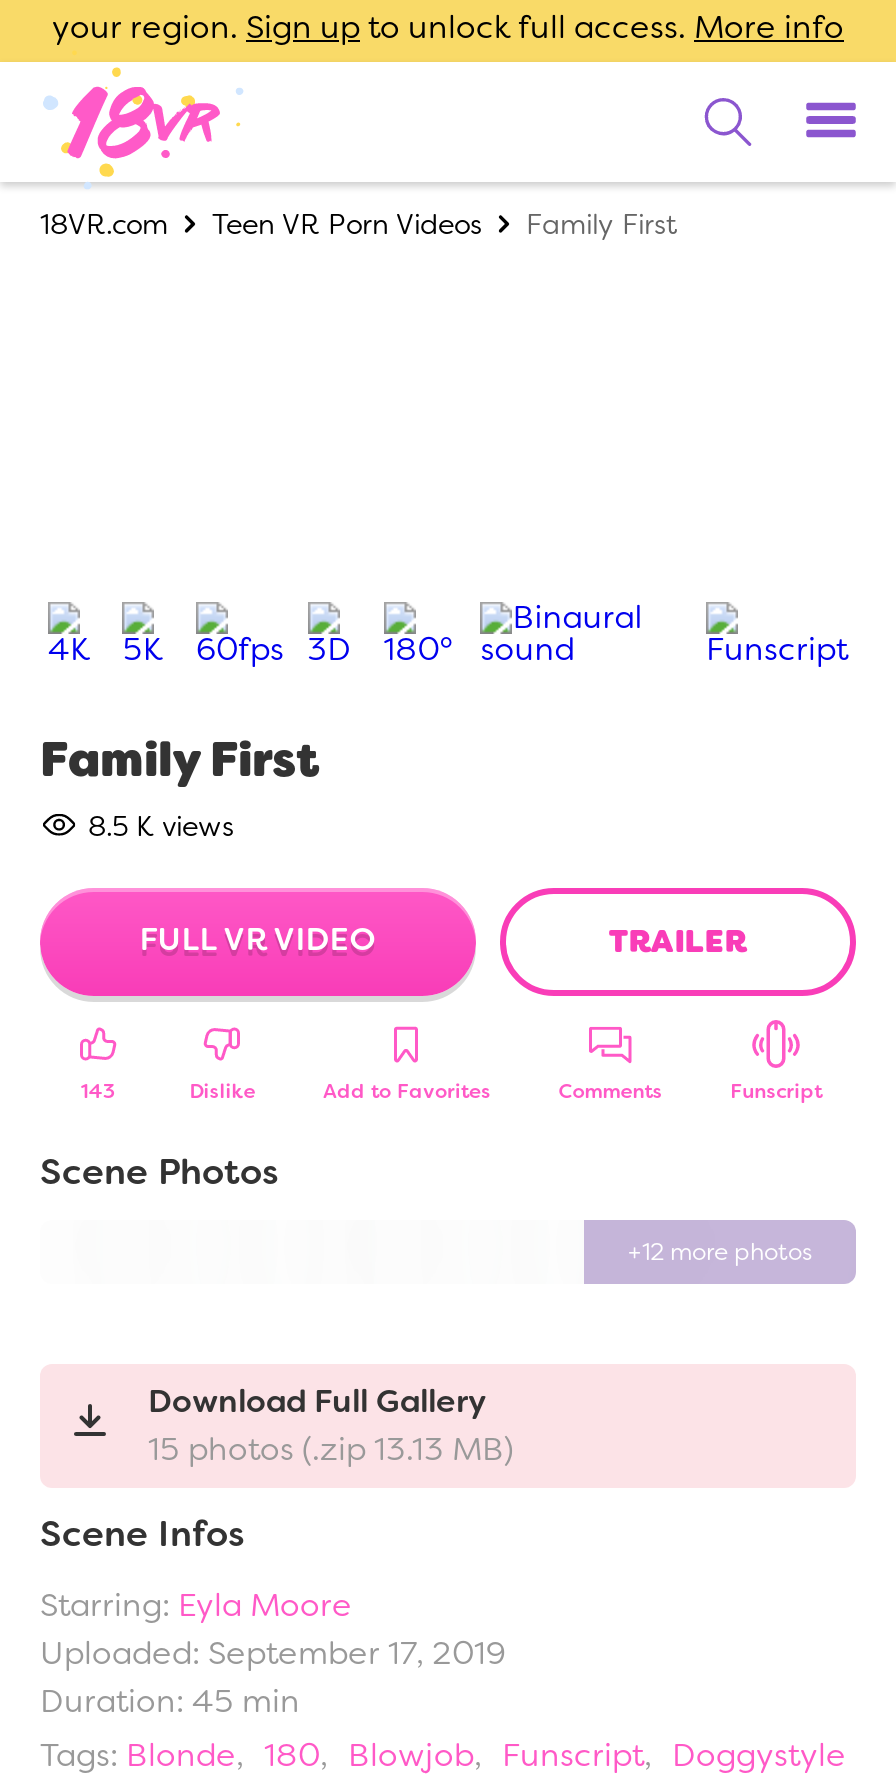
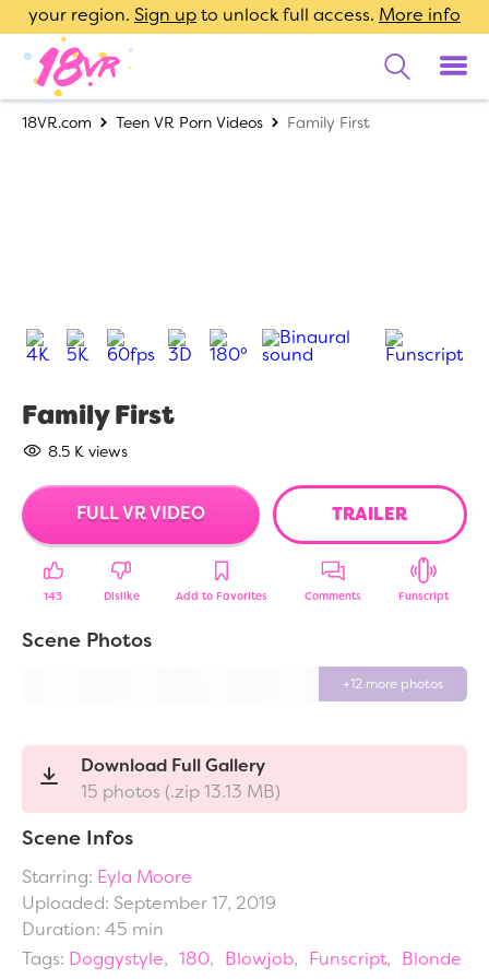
- Tags: Blonde
+ Tags: Doggystyle

- Doggystyle
+ Blonde
